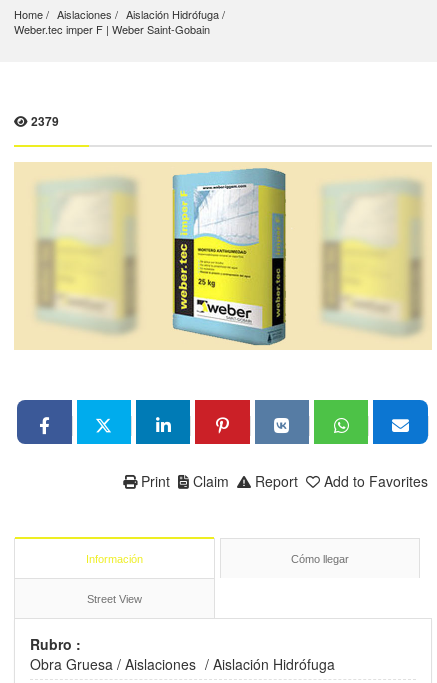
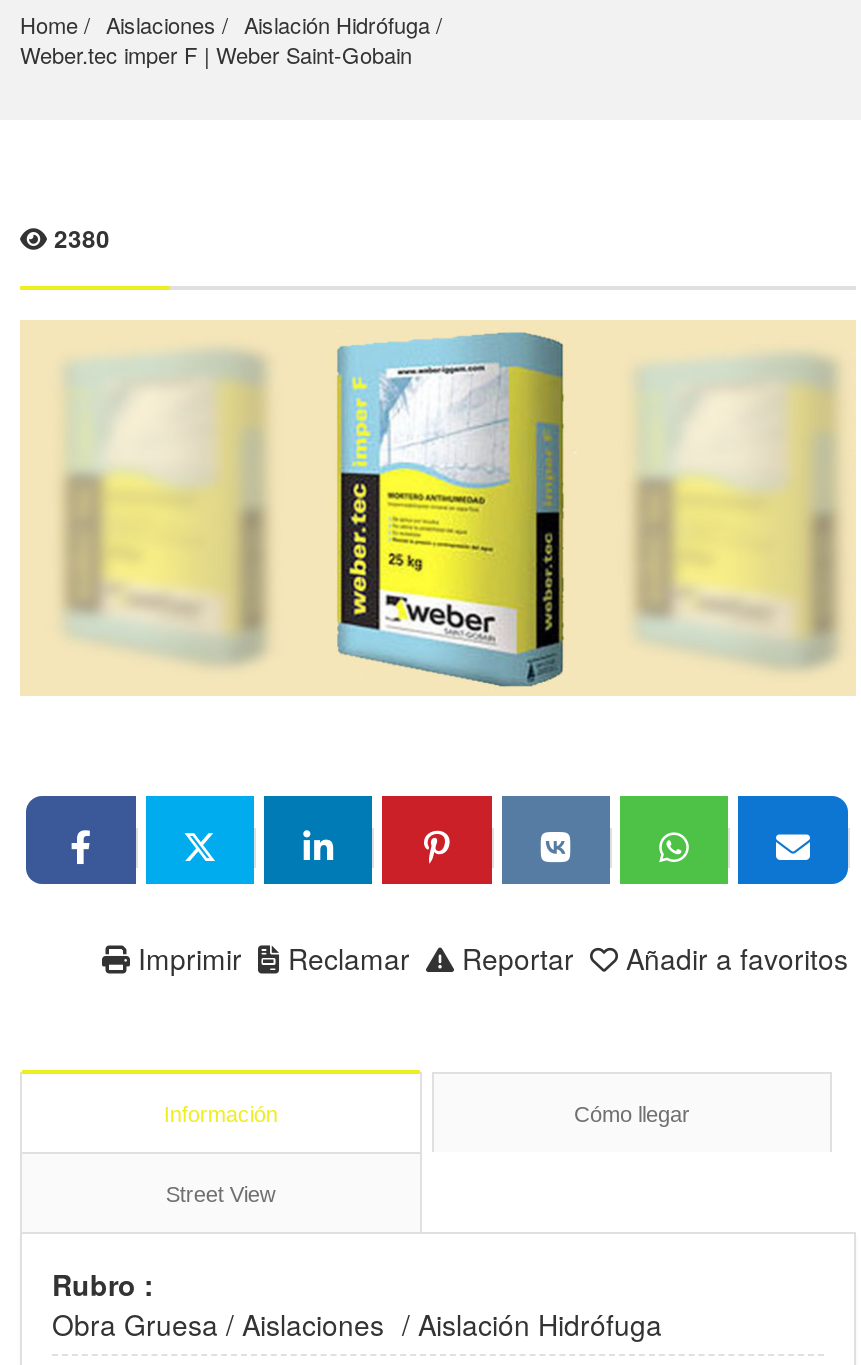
- 2379
+ 2380

- Add to Favorites
- Report
- Claim
- Print
+ Añadir a favoritos
+ Reportar
+ Reclamar
+ Imprimir
